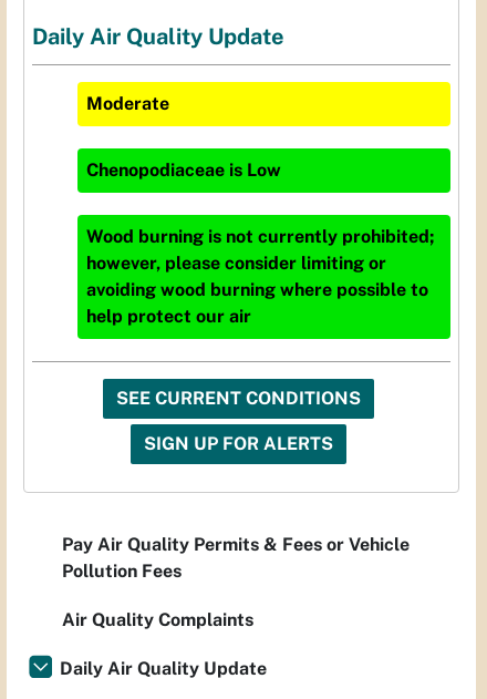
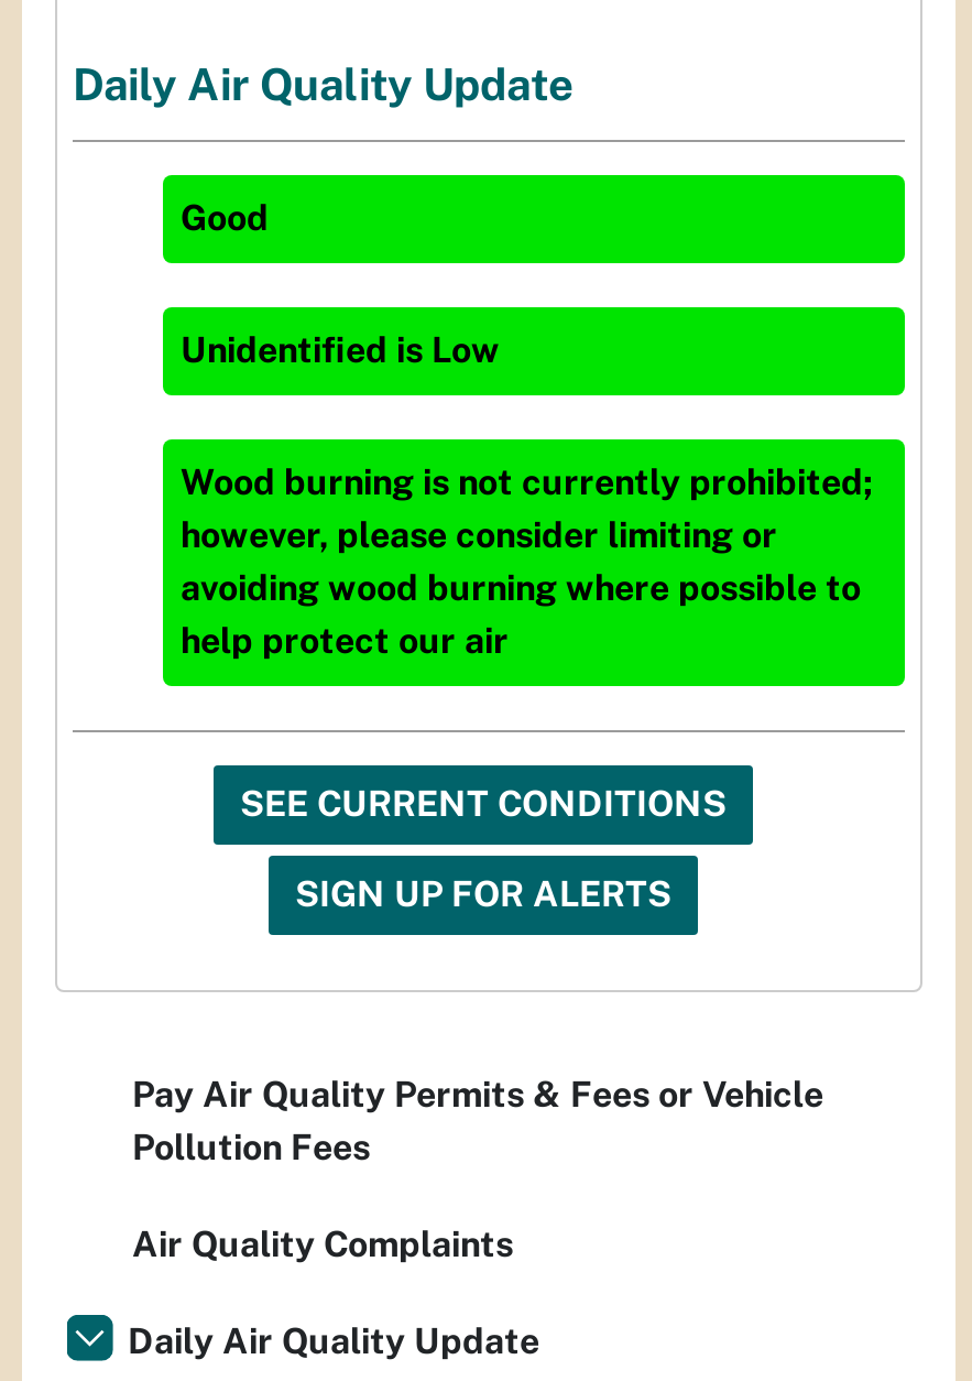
- Moderate
+ Good

- Chenopodiaceae is Low
+ Unidentified is Low
